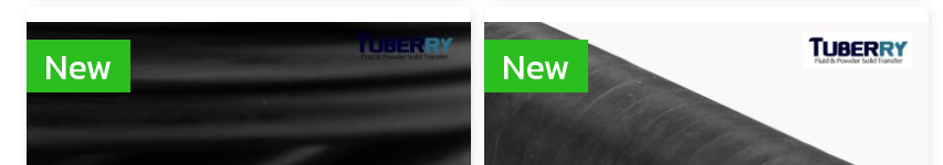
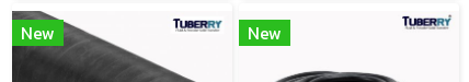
- New

+ New
